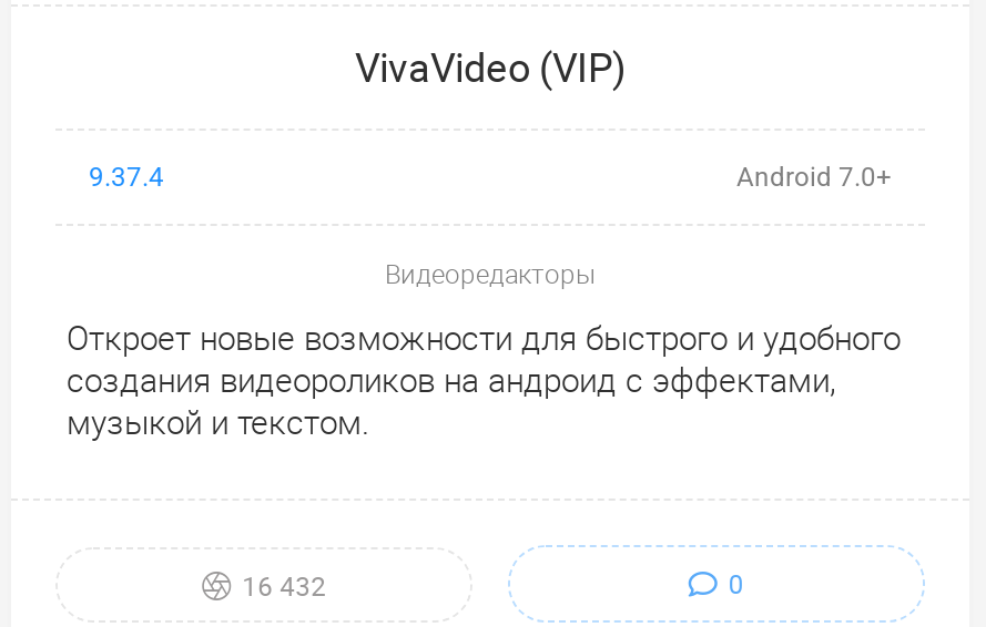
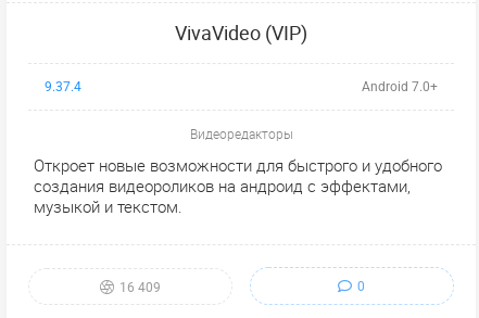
- 16 432
+ 16 409
